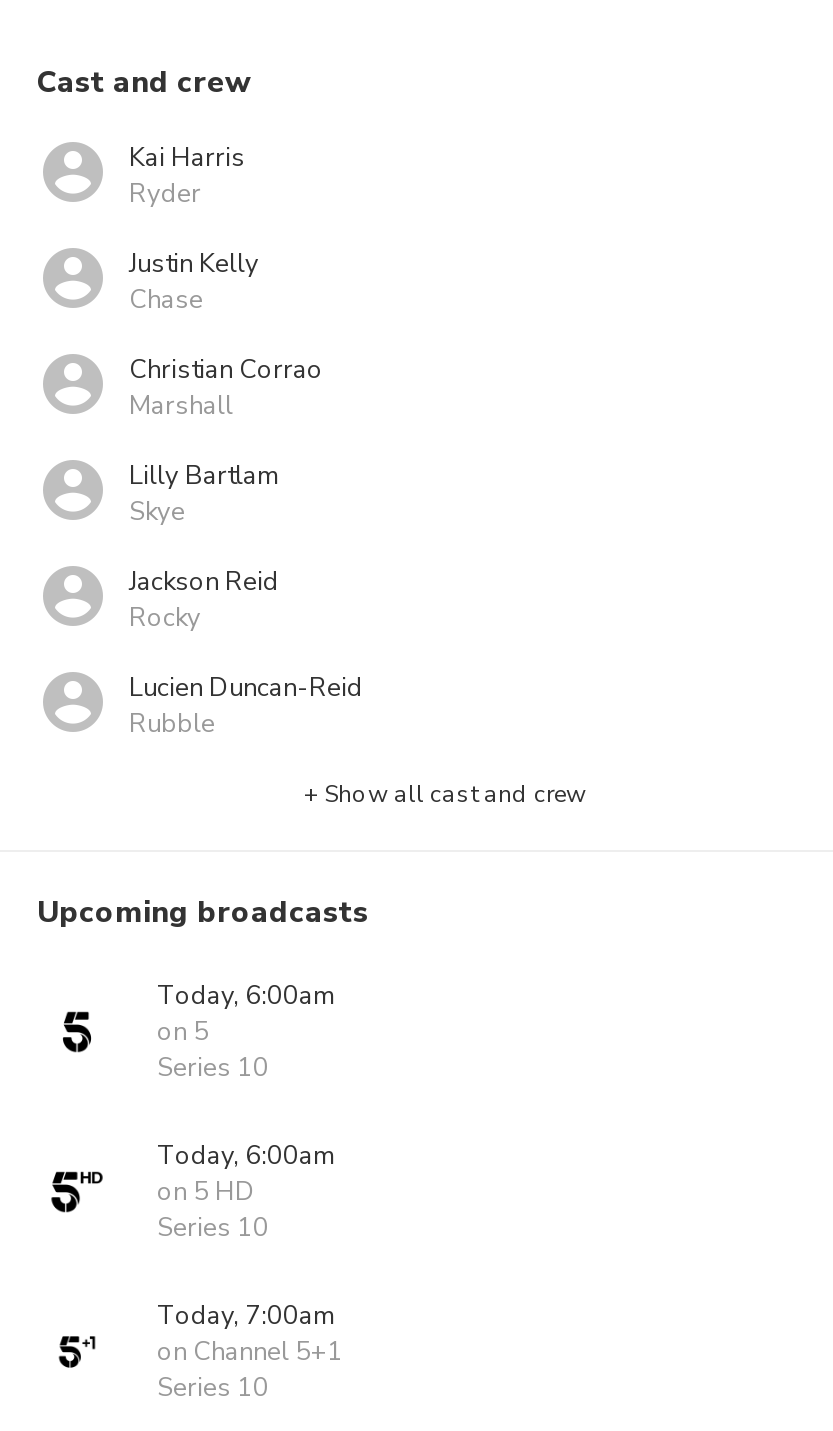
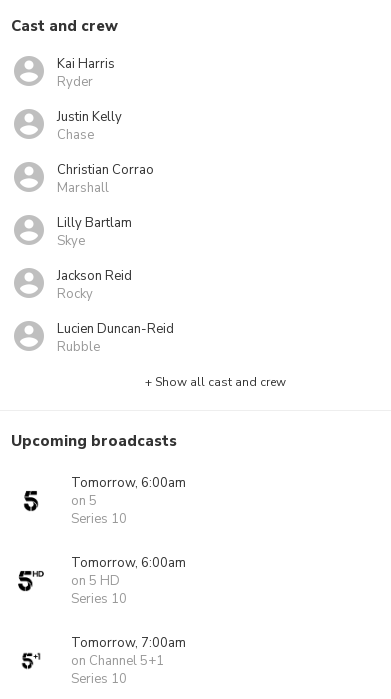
- Today, 6:00am
+ Tomorrow, 6:00am

- Today, 6:00am
+ Tomorrow, 6:00am

- Today, 7:00am
+ Tomorrow, 7:00am
